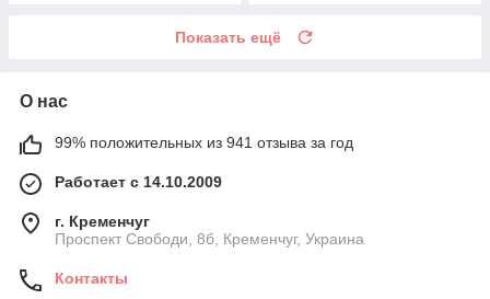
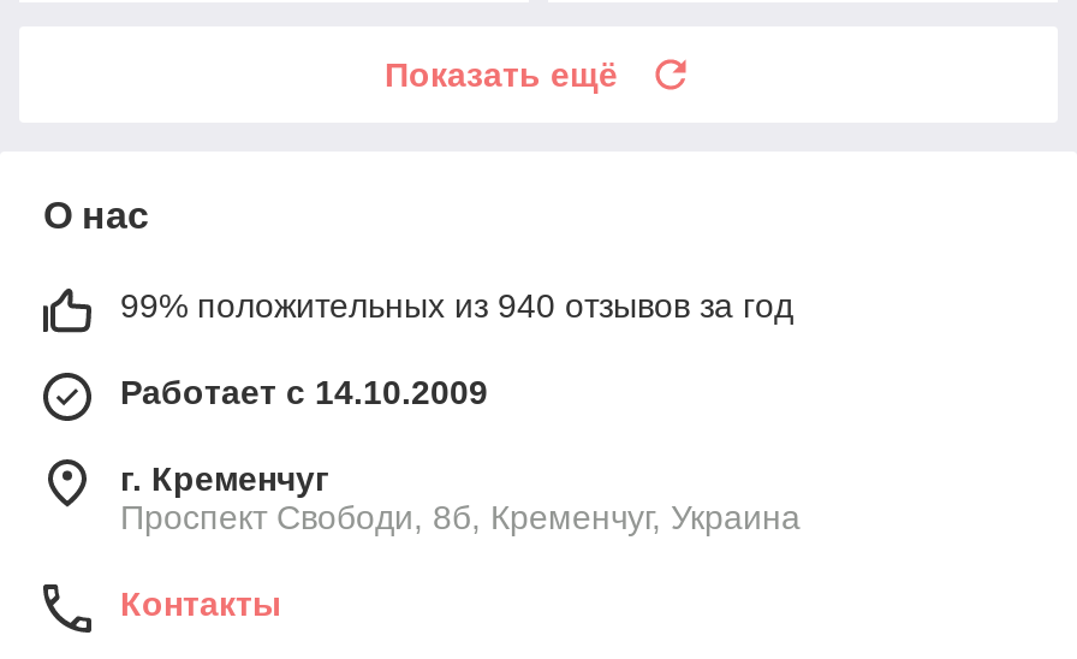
- 99% положительных из 941 отзыва за год
+ 99% положительных из 940 отзывов за год
